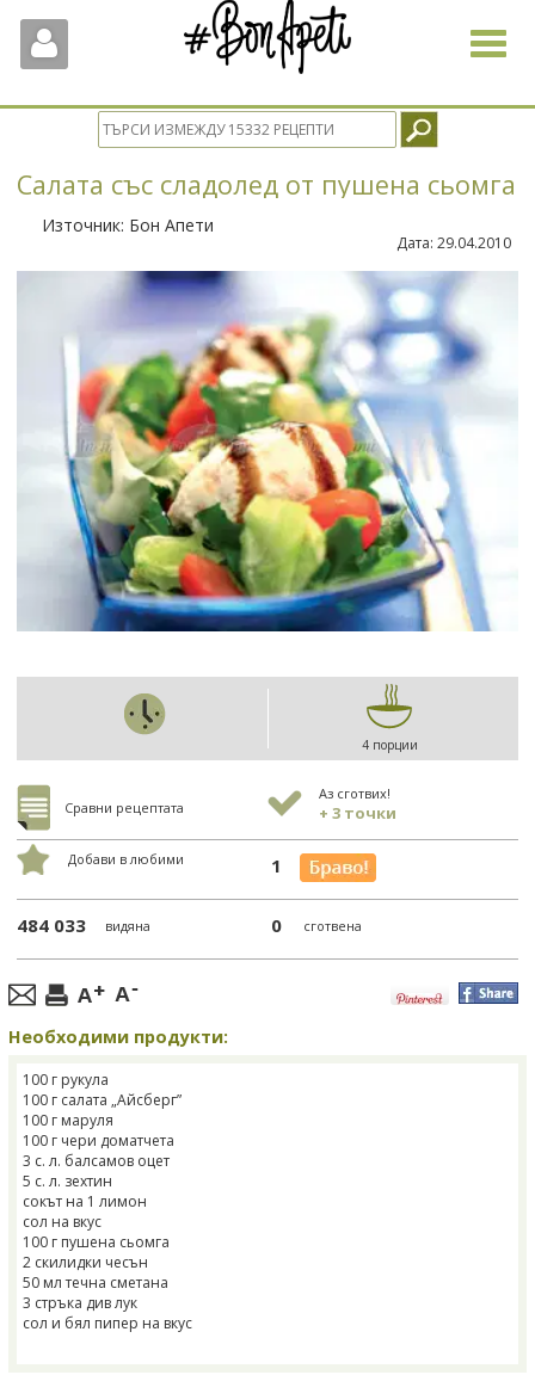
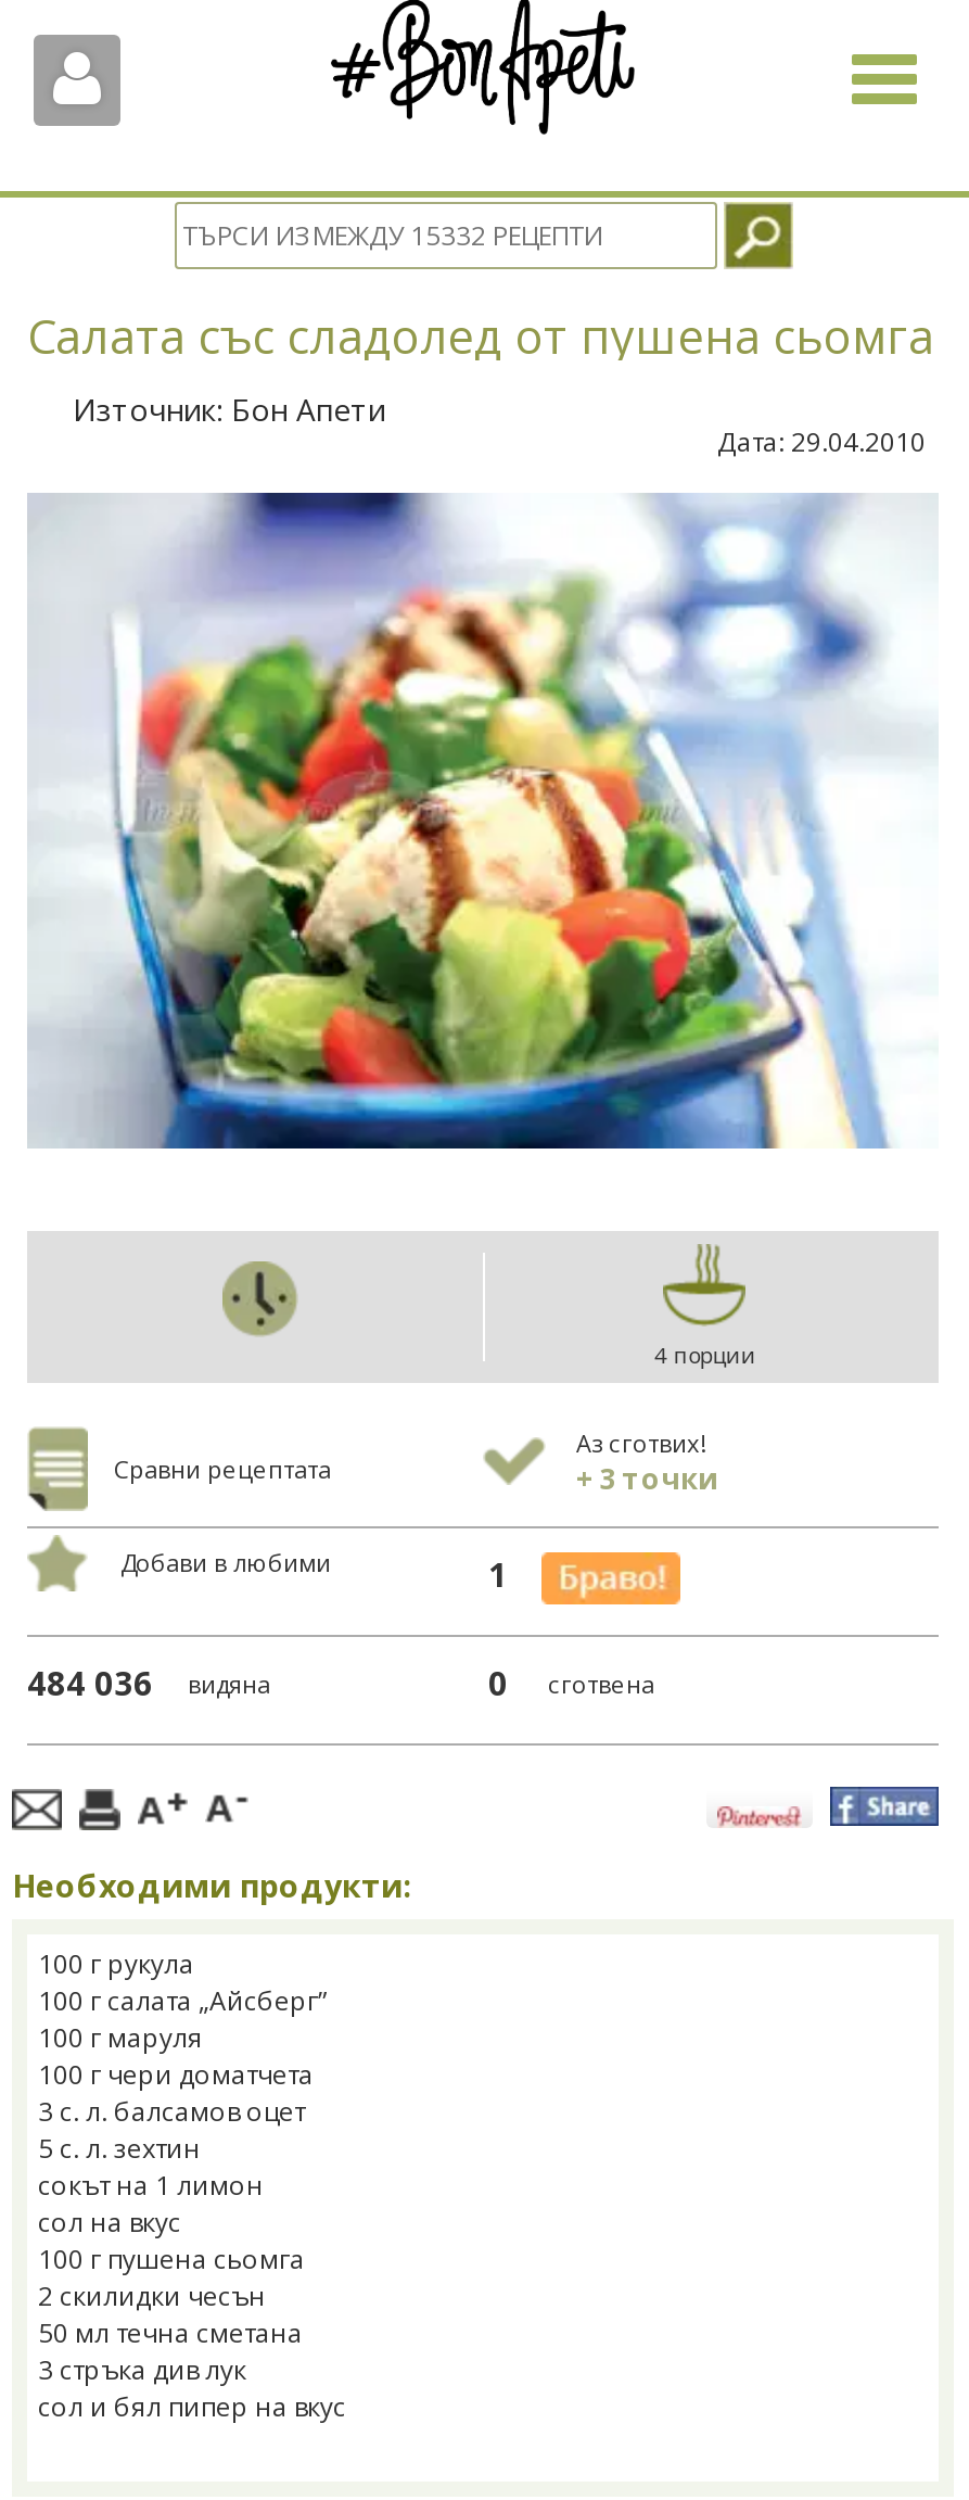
- 484 033 видяна
+ 484 036 видяна
